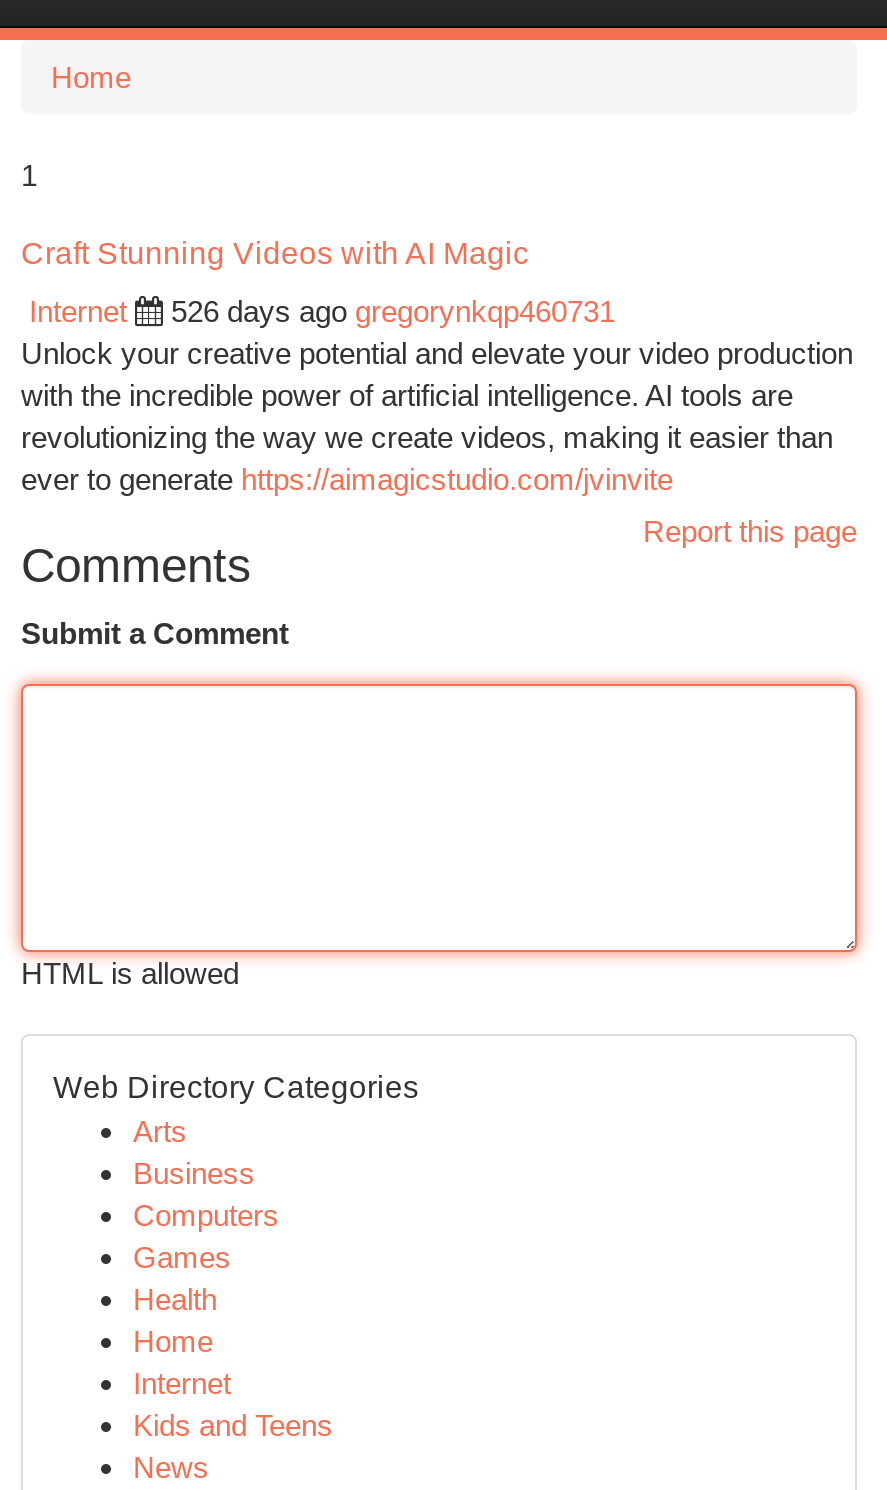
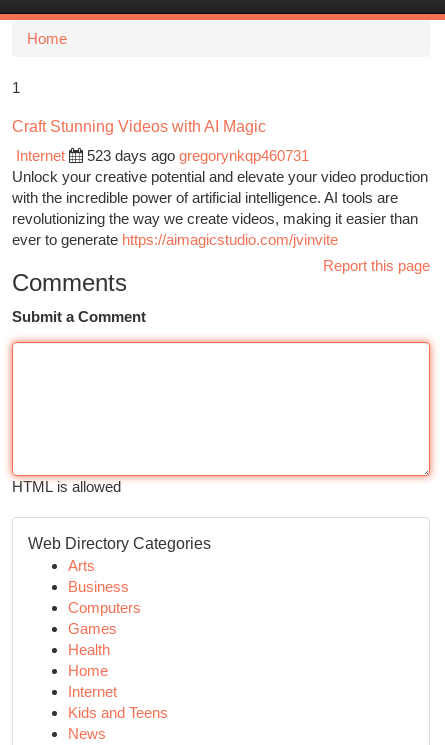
- 526 days ago gregorynkqp460731
+ 523 days ago gregorynkqp460731
